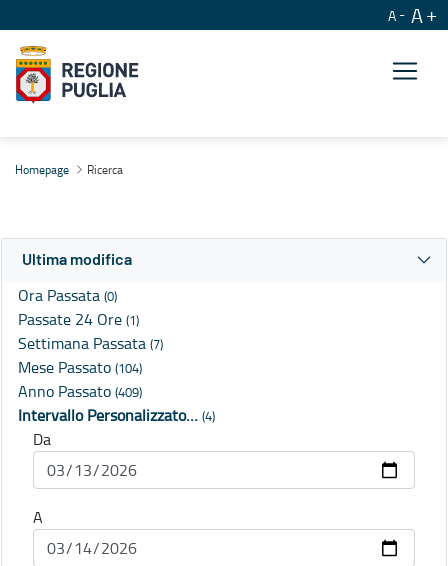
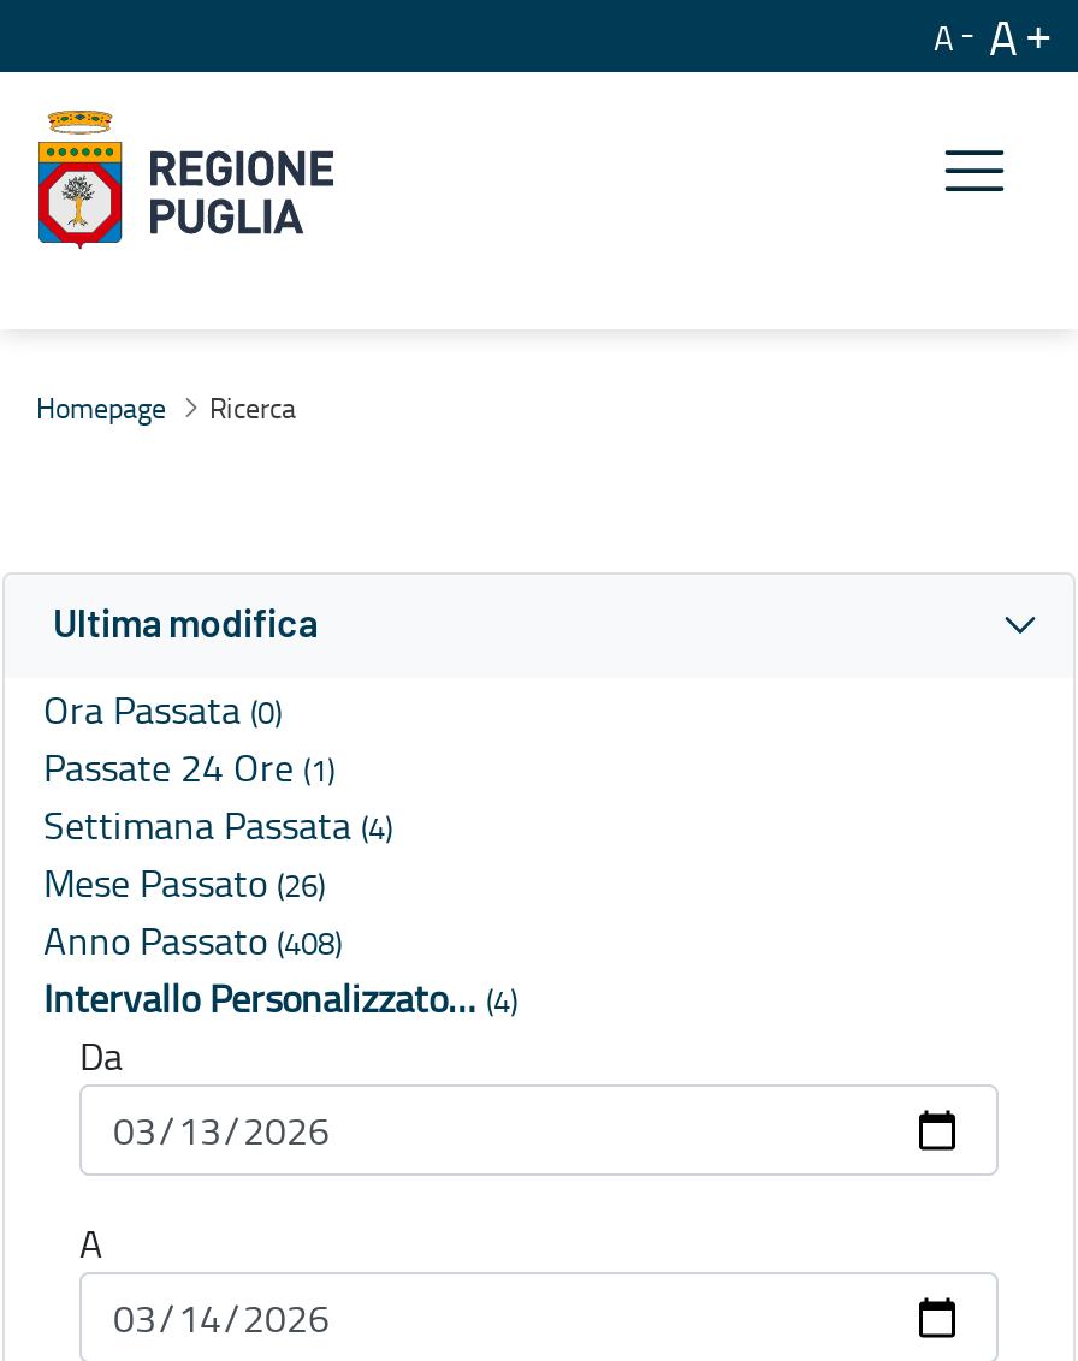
- Settimana Passata (7)
+ Settimana Passata (4)

- Mese Passato (104)
+ Mese Passato (26)

- Anno Passato (409)
+ Anno Passato (408)
